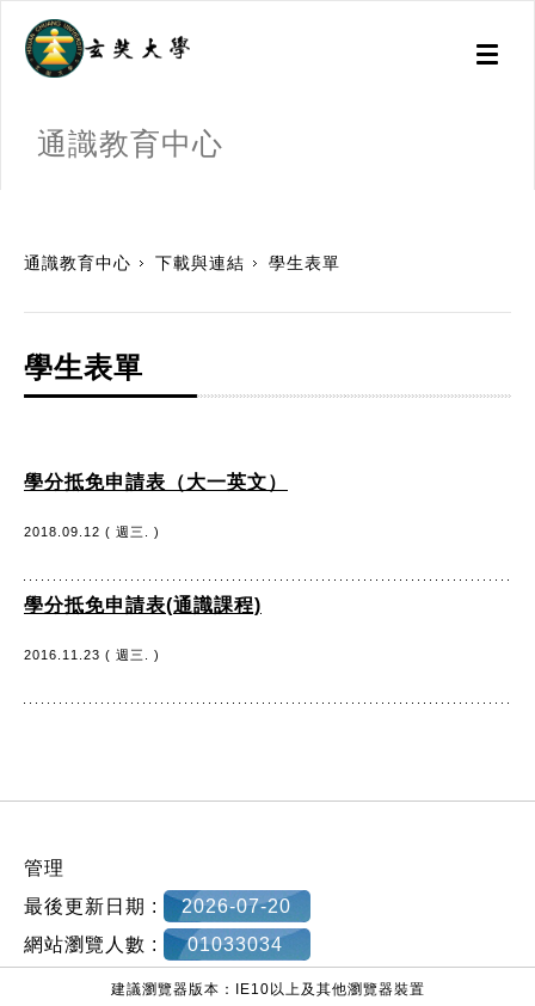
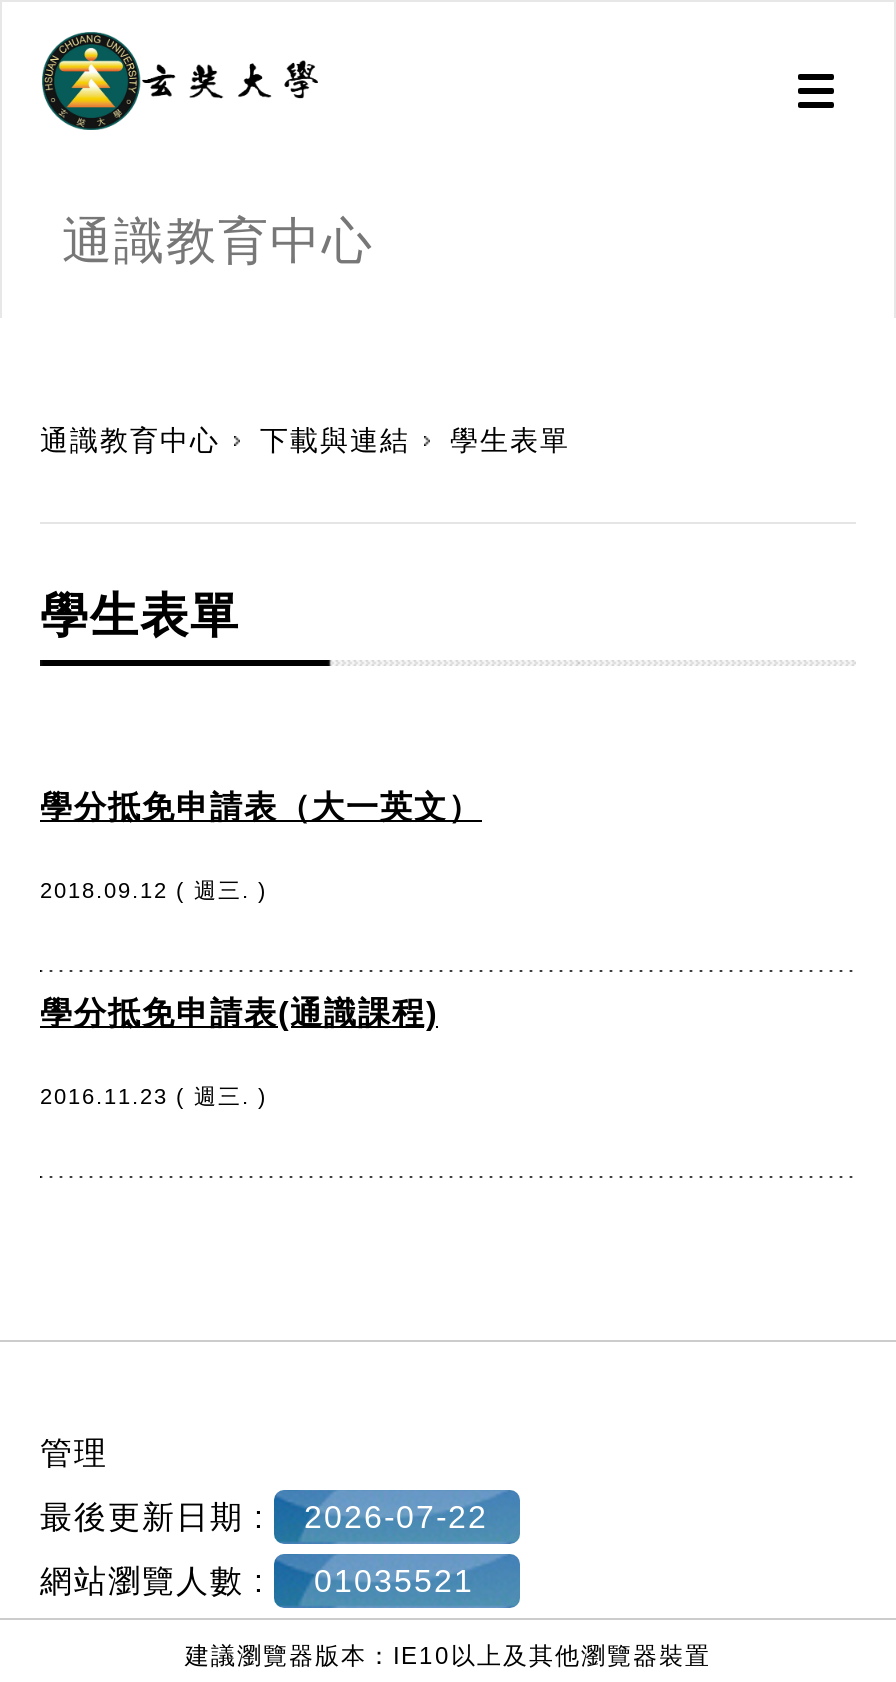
- 最後更新日期 : 2026-07-20
+ 最後更新日期 : 2026-07-22

- 網站瀏覽人數 : 01033034
+ 網站瀏覽人數 : 01035521
